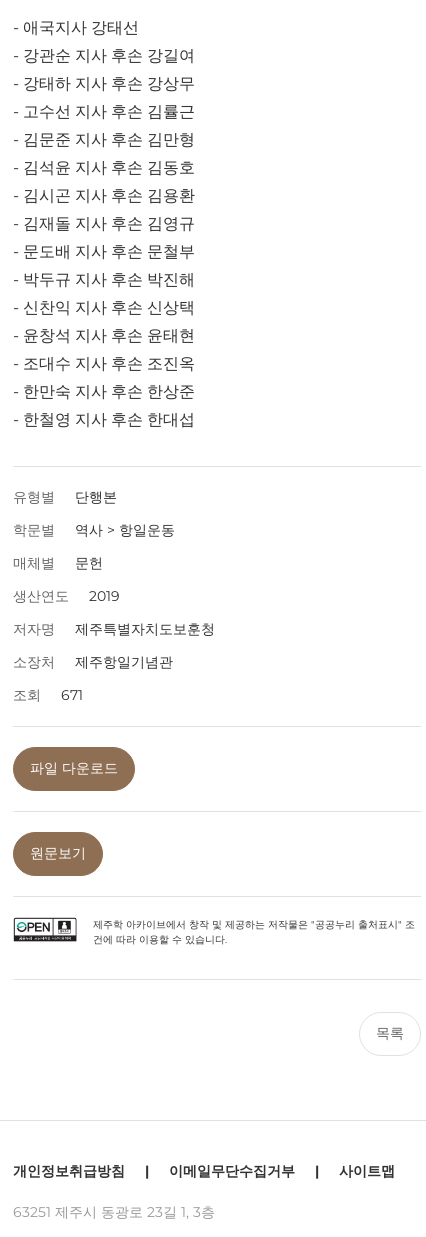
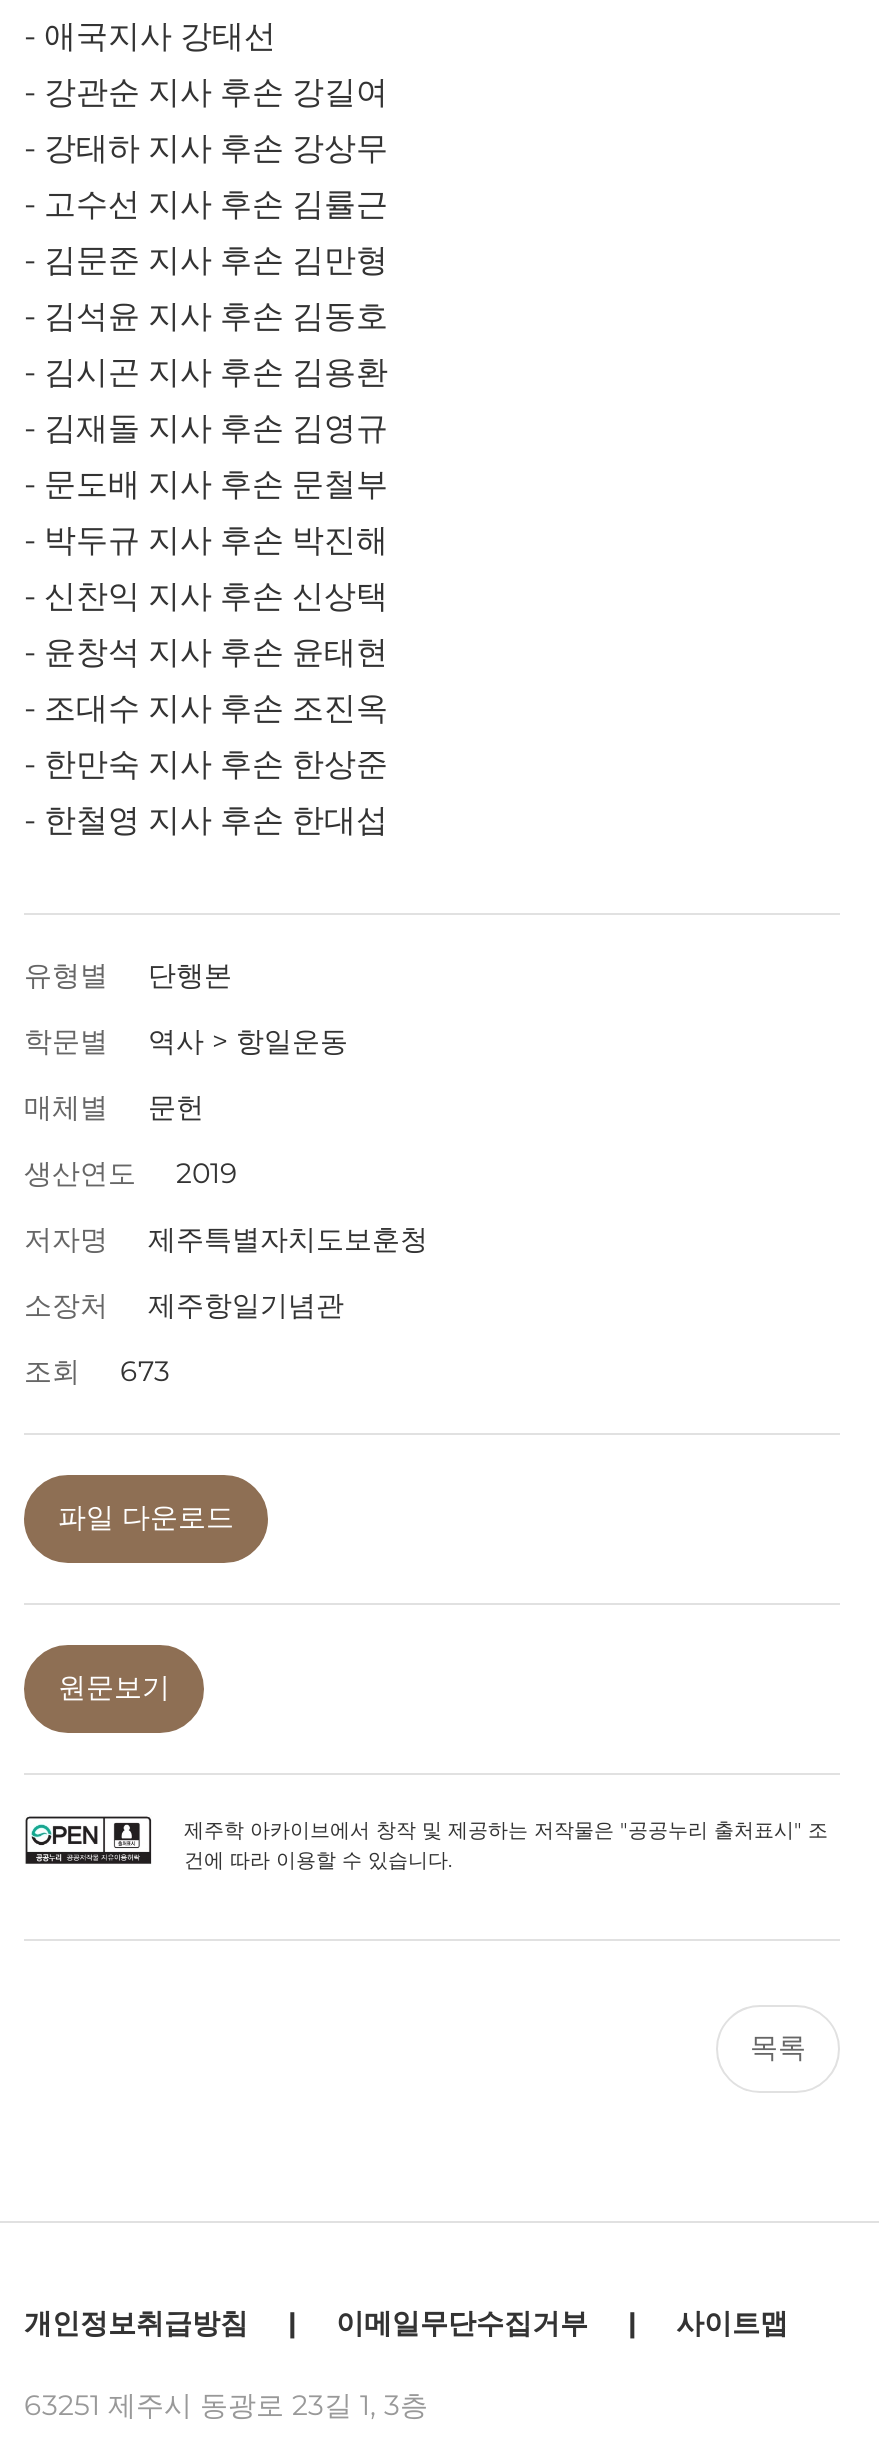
- 조회 671
+ 조회 673
